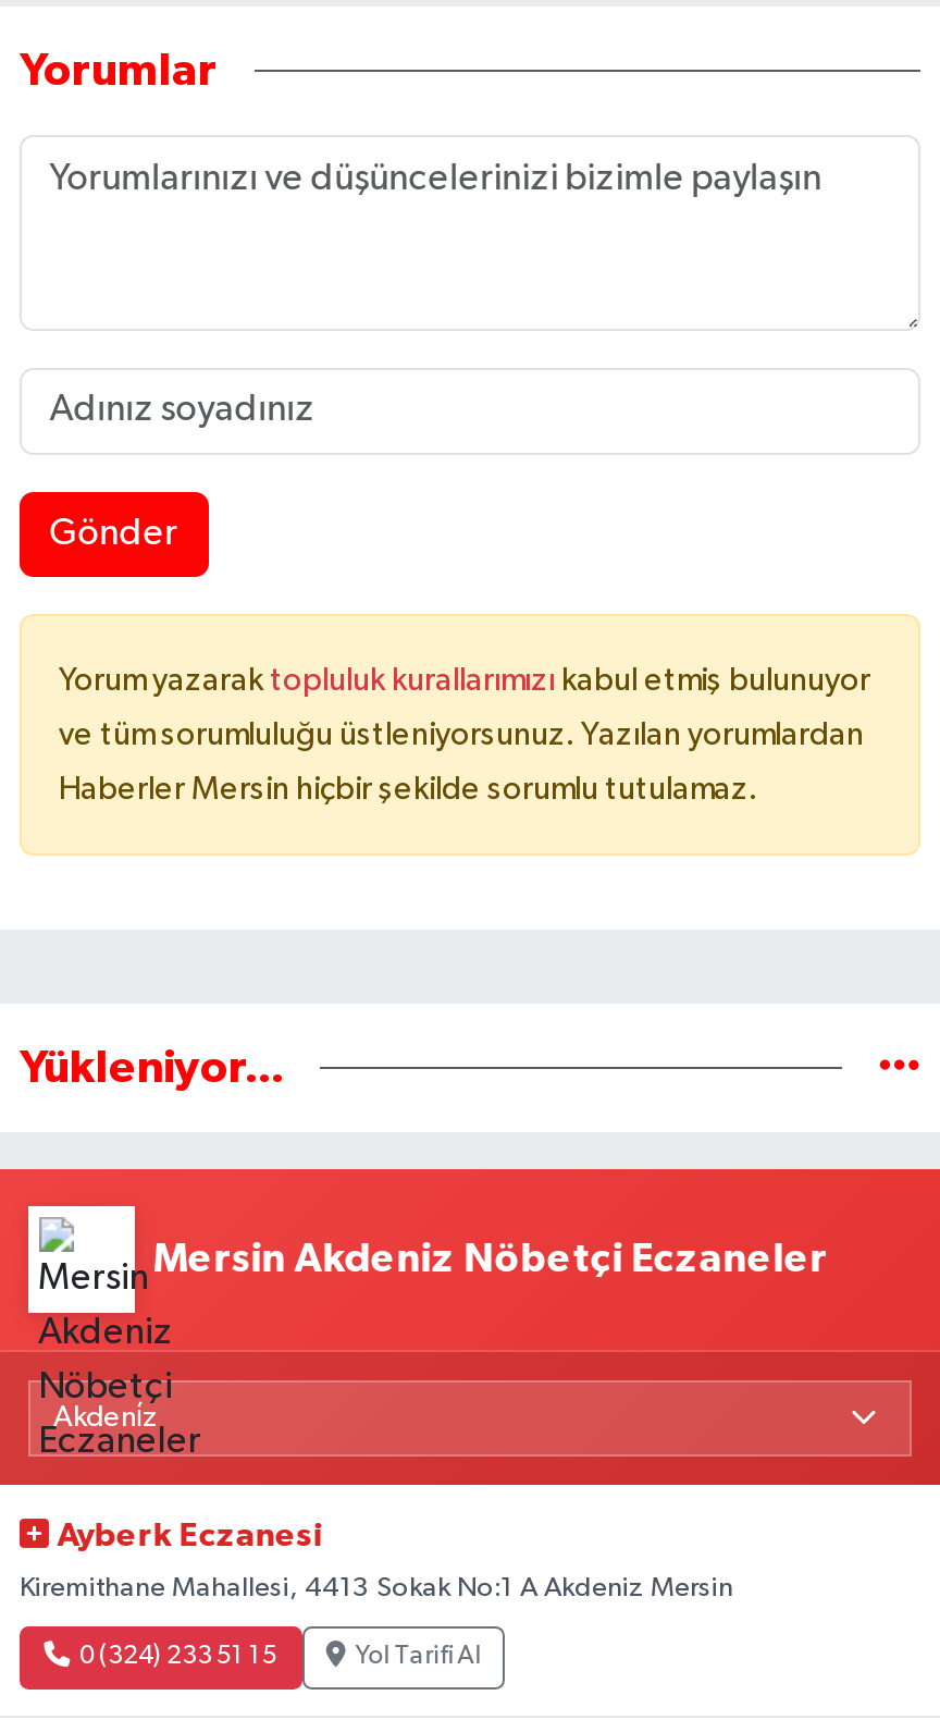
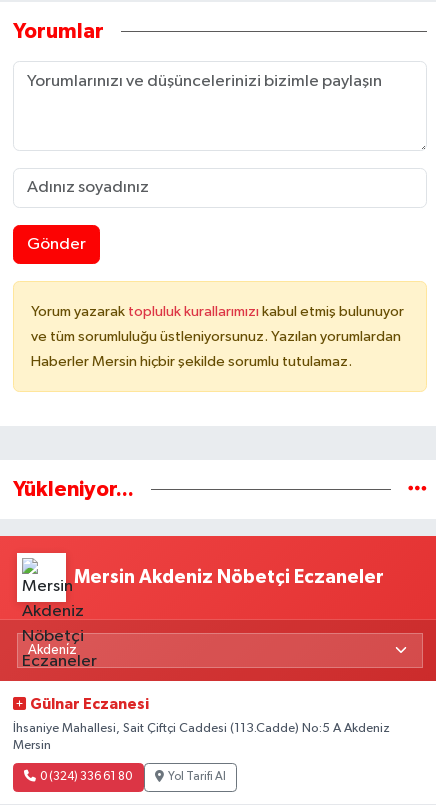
- Ayberk Eczanesi
+ Gülnar Eczanesi

- Kiremithane Mahallesi, 4413 Sokak No:1 A Akdeniz Mersin
+ İhsaniye Mahallesi, Sait Çiftçi Caddesi (113.Cadde) No:5 A Akdeniz
+ Mersin

- 0 (324) 233 51 15
+ 0 (324) 336 61 80
